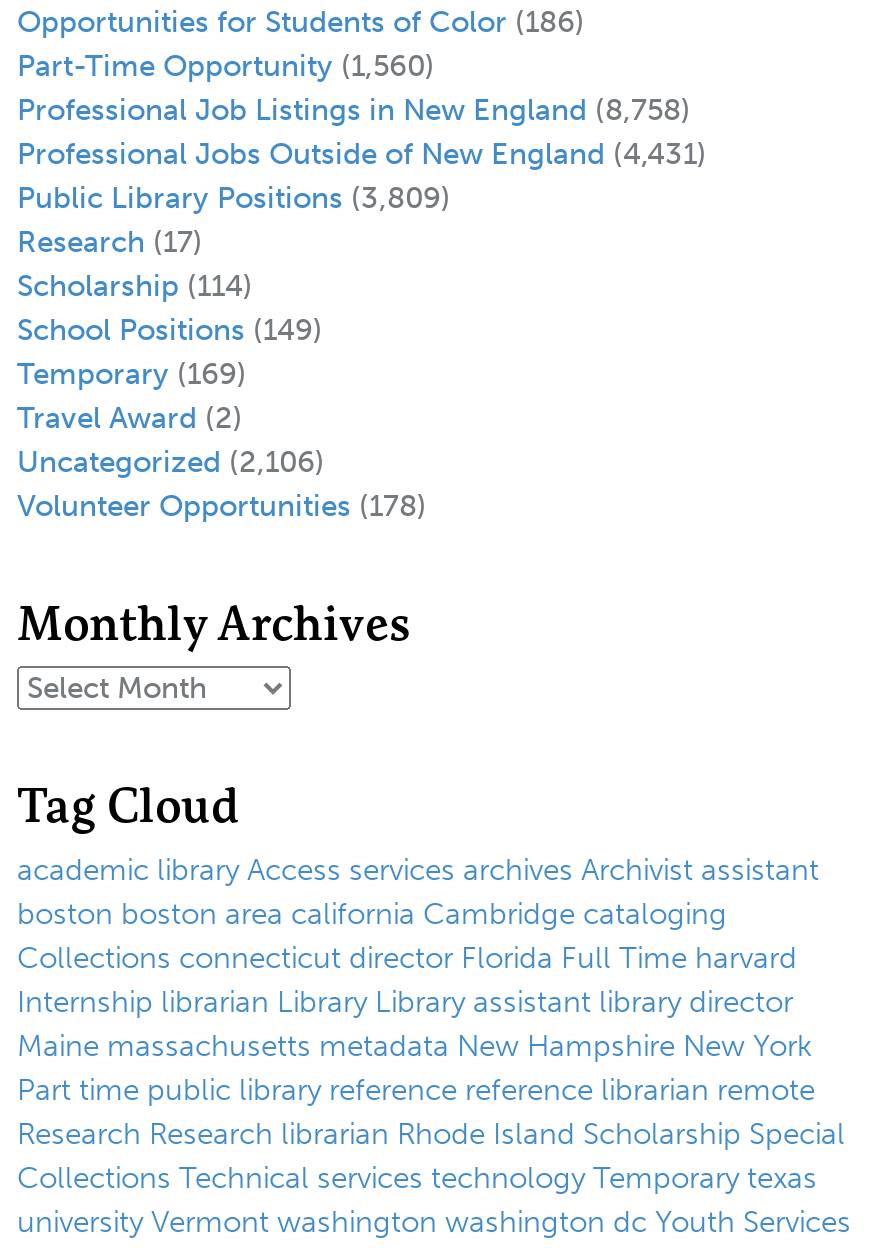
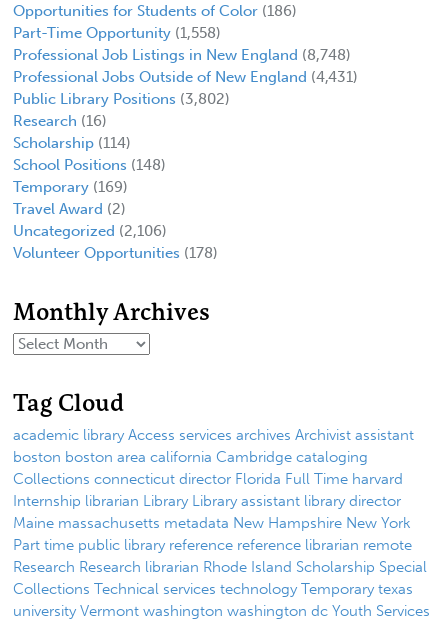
- Part-Time Opportunity (1,560)
+ Part-Time Opportunity (1,558)

- Professional Job Listings in New England (8,758)
+ Professional Job Listings in New England (8,748)

- Public Library Positions (3,809)
+ Public Library Positions (3,802)

- Research (17)
+ Research (16)

- School Positions (149)
+ School Positions (148)
